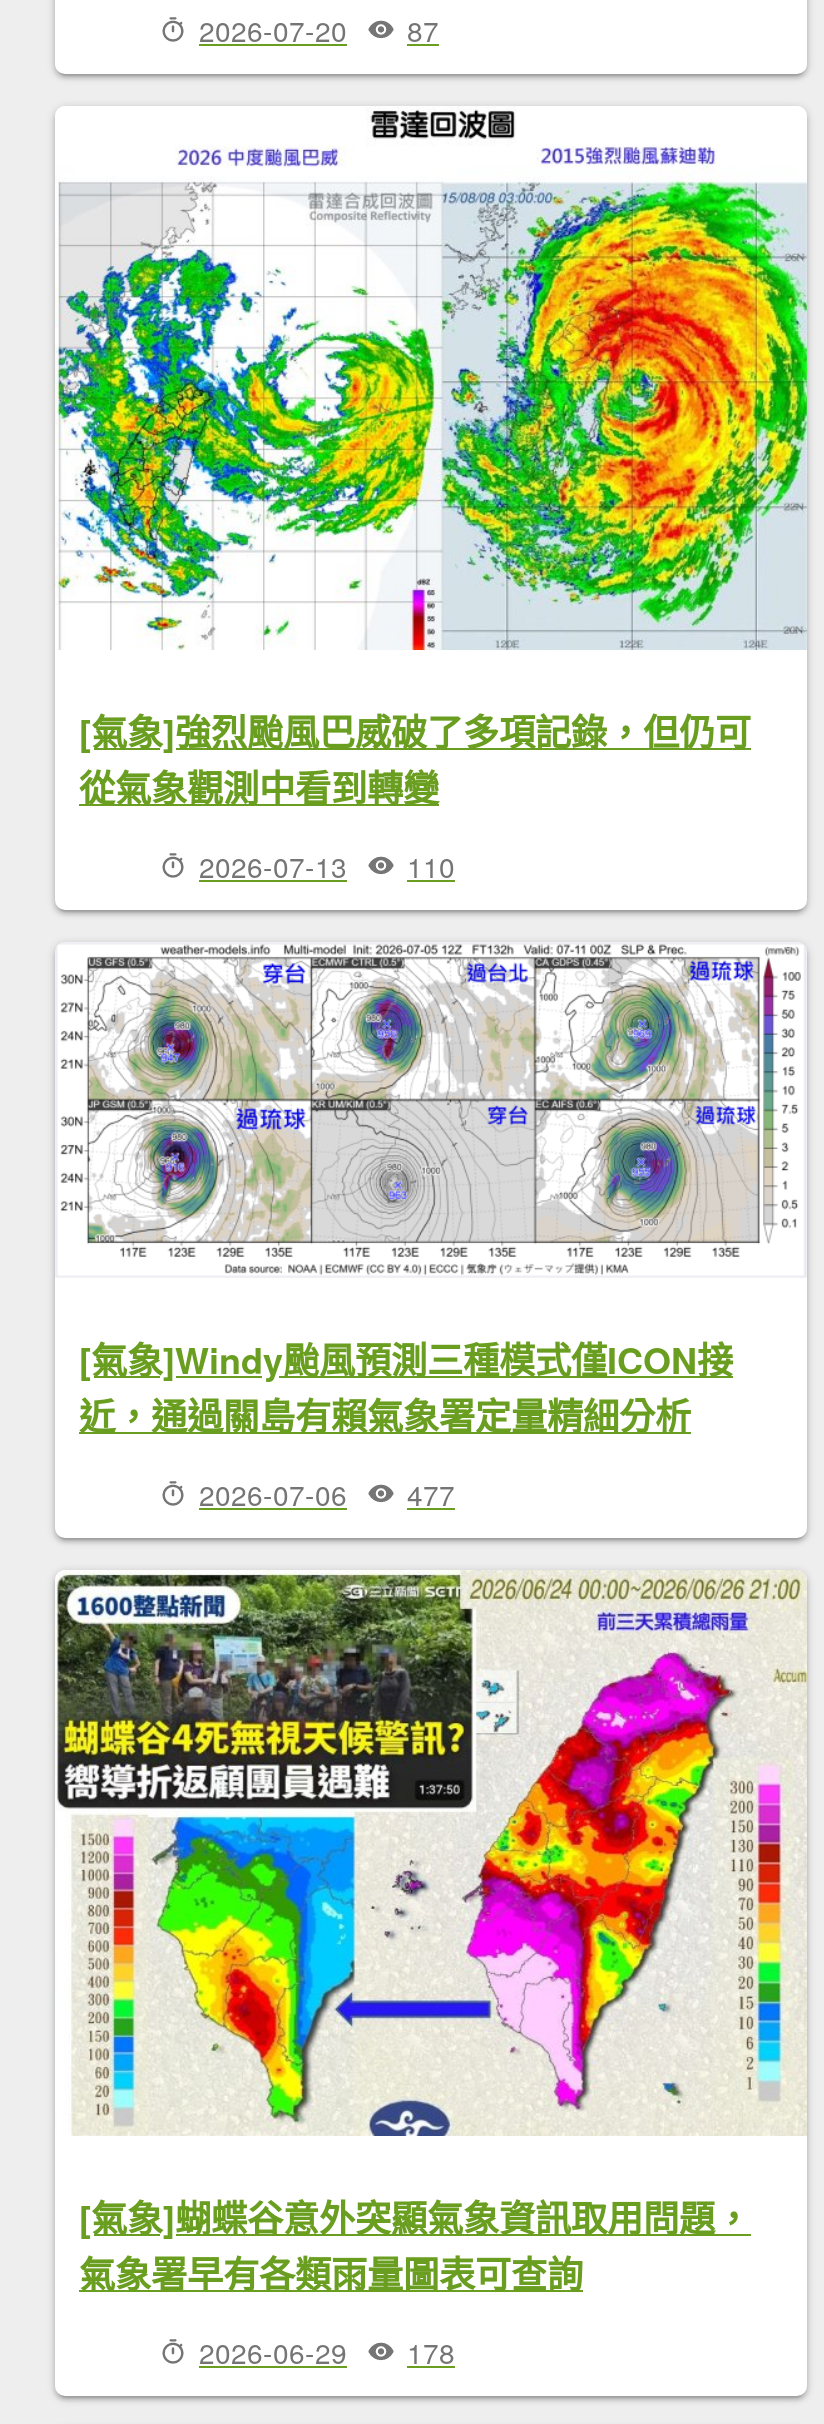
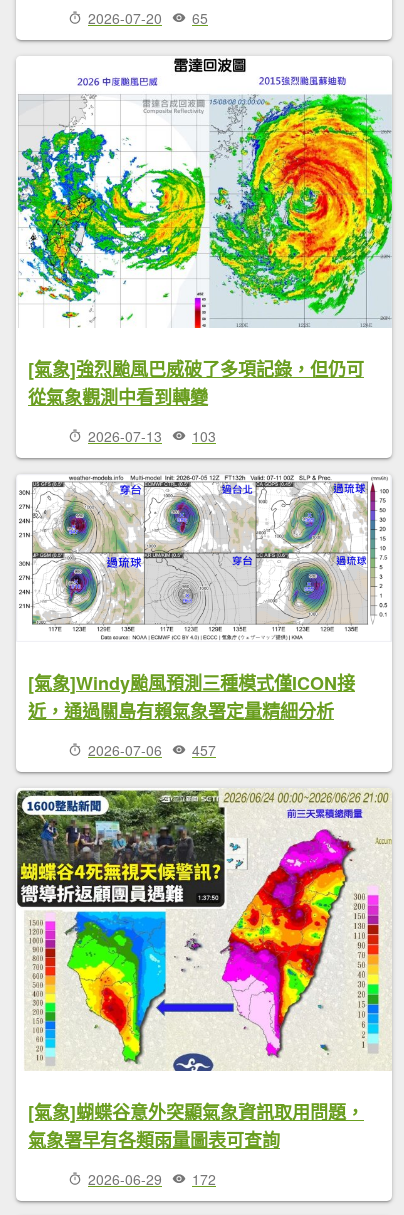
- 2026-07-20 87
+ 2026-07-20 65

- 2026-07-13 110
+ 2026-07-13 103

- 2026-07-06 477
+ 2026-07-06 457

- 2026-06-29 178
+ 2026-06-29 172
